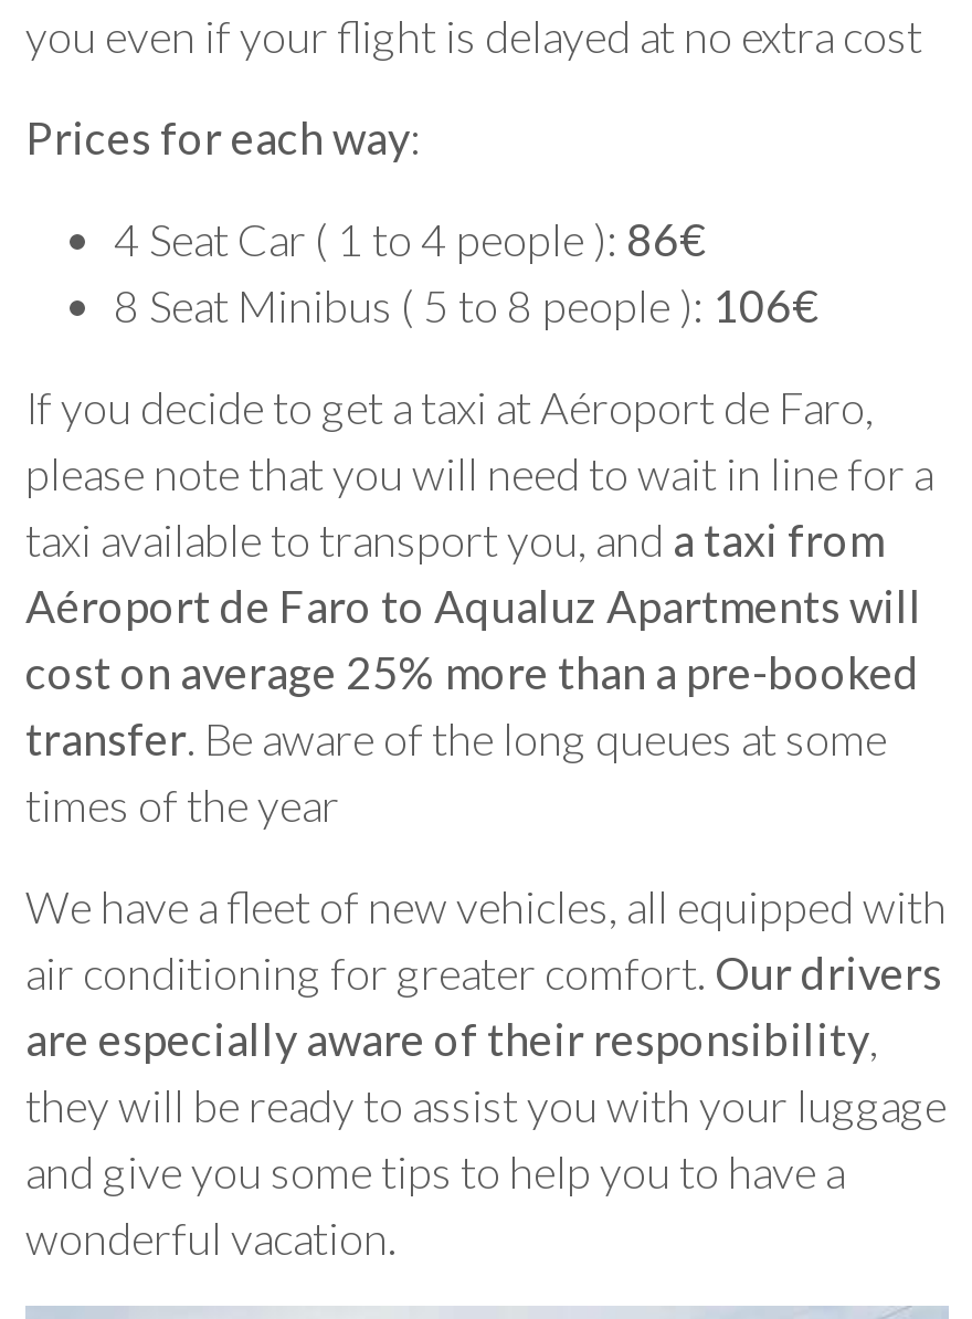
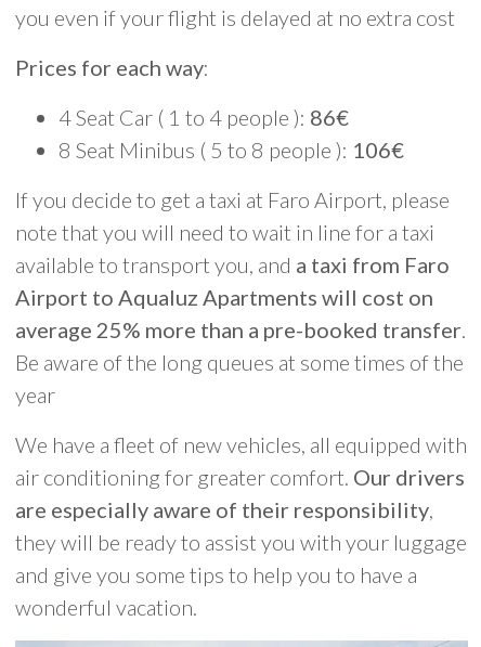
- If you decide to get a taxi at Aéroport de Faro,
- please note that you will need to wait in line for a
- taxi available to transport you, and a taxi from
- Aéroport de Faro to Aqualuz Apartments will
- cost on average 25% more than a pre-booked
- transfer. Be aware of the long queues at some
- times of the year
+ If you decide to get a taxi at Faro Airport, please
+ note that you will need to wait in line for a taxi
+ available to transport you, and a taxi from Faro
+ Airport to Aqualuz Apartments will cost on
+ average 25% more than a pre-booked transfer.
+ Be aware of the long queues at some times of the
+ year
